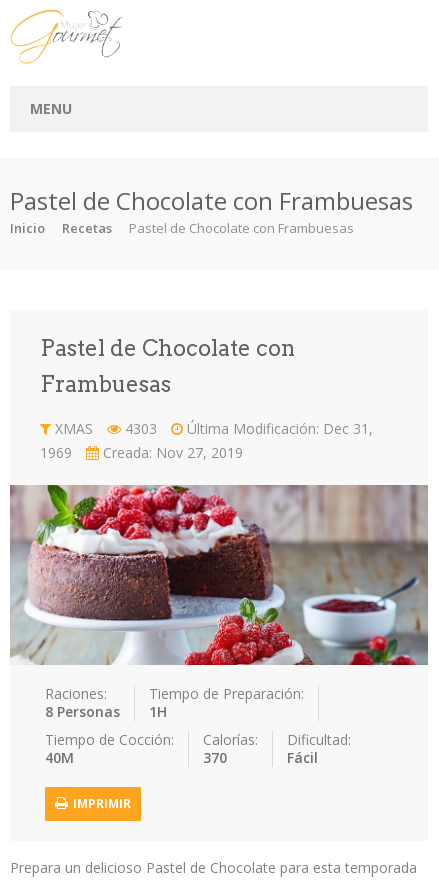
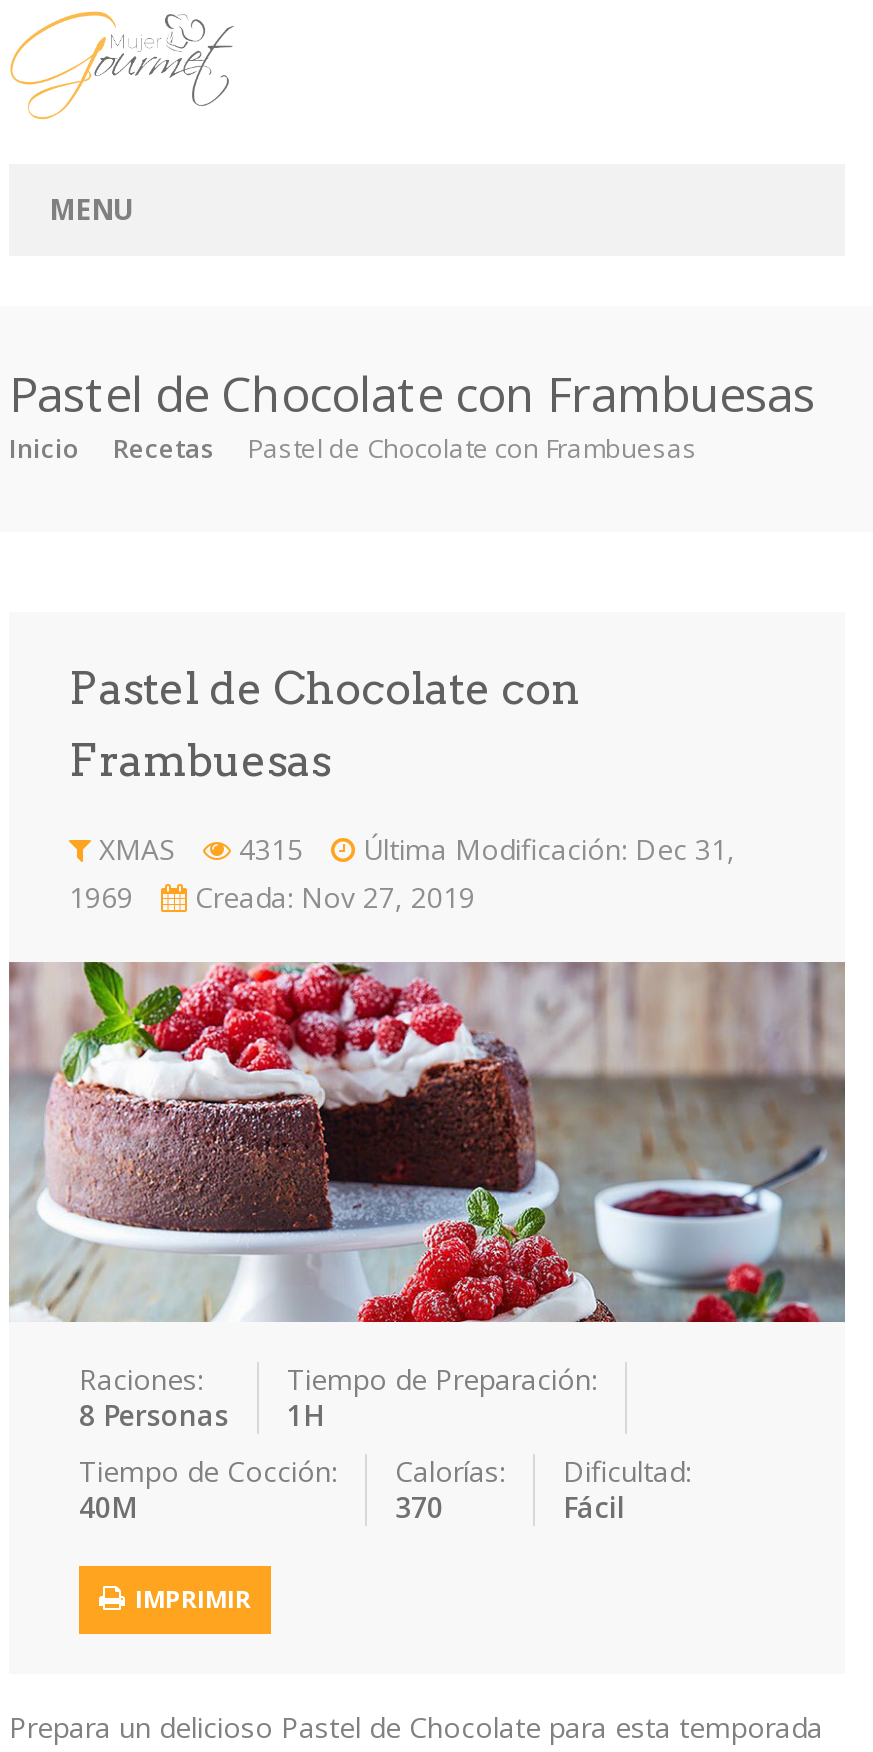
- XMAS 4303 Última Modificación: Dec 31,
+ XMAS 4315 Última Modificación: Dec 31,
